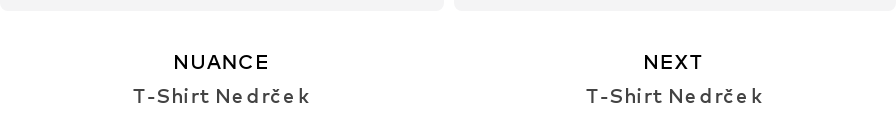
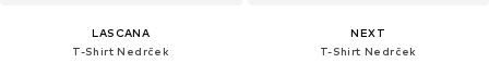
- NUANCE
+ LASCANA
